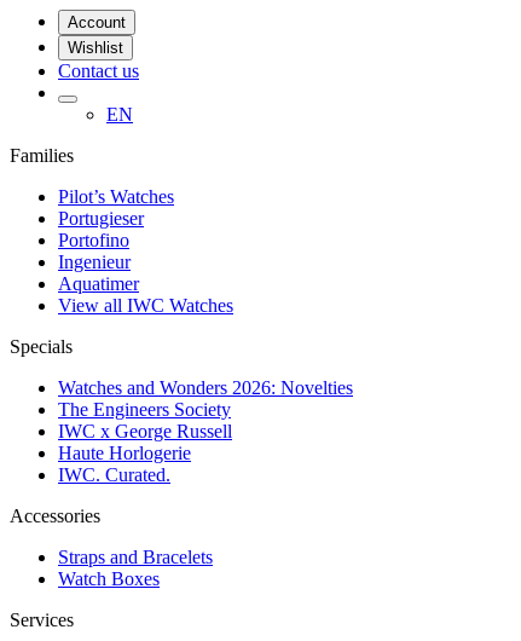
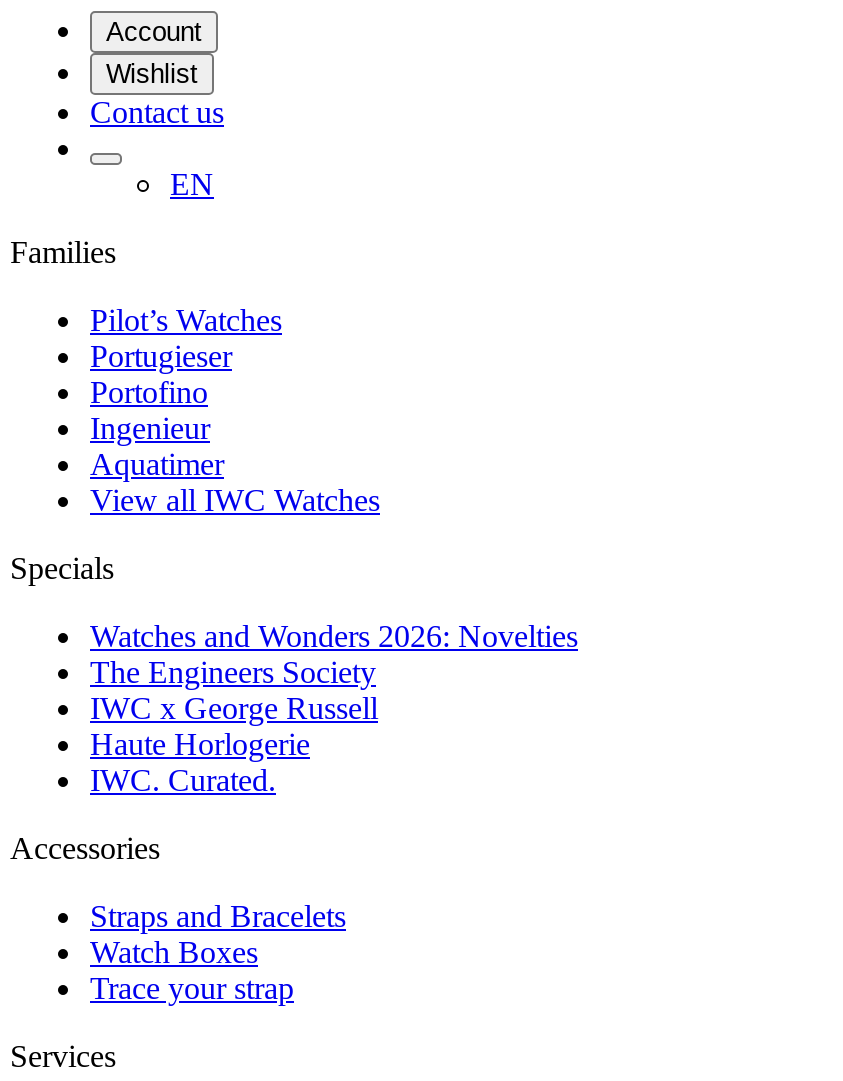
+ Trace your strap
